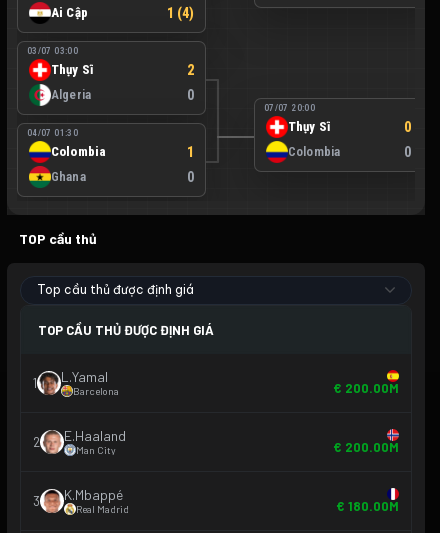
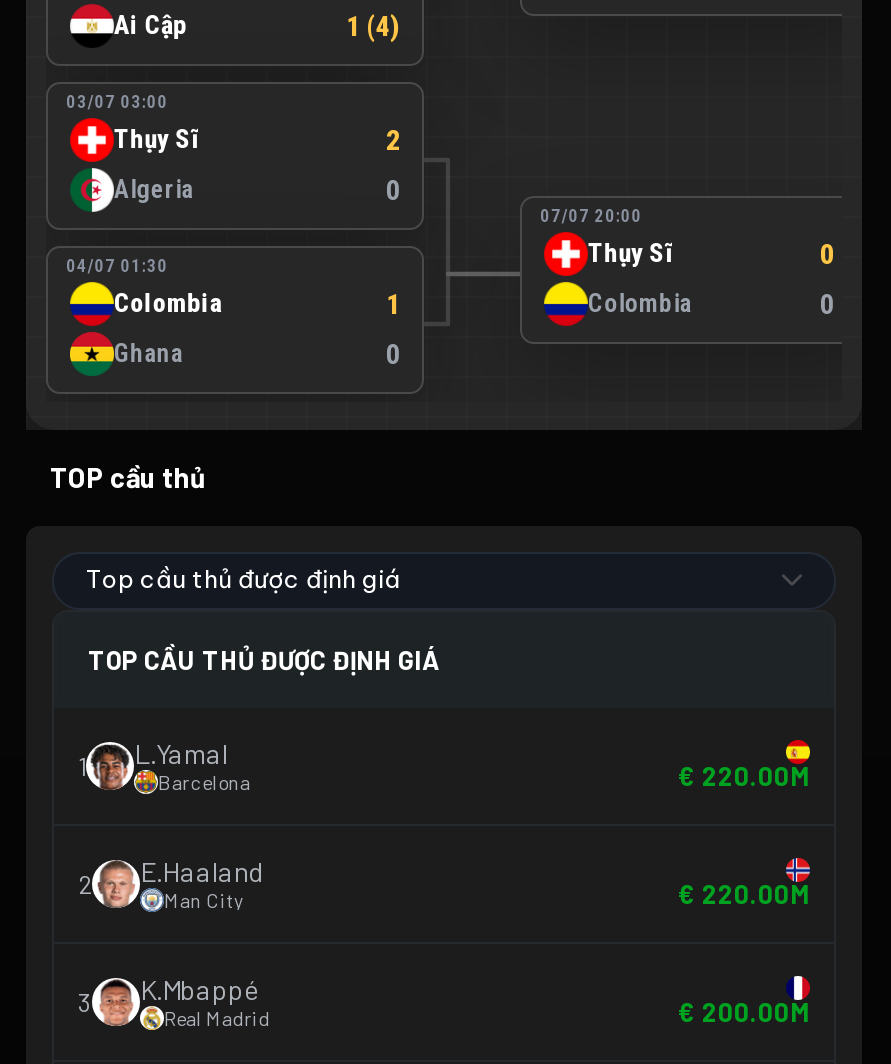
- € 200.00M
+ € 220.00M

- € 200.00M
+ € 220.00M

- € 180.00M
+ € 200.00M
